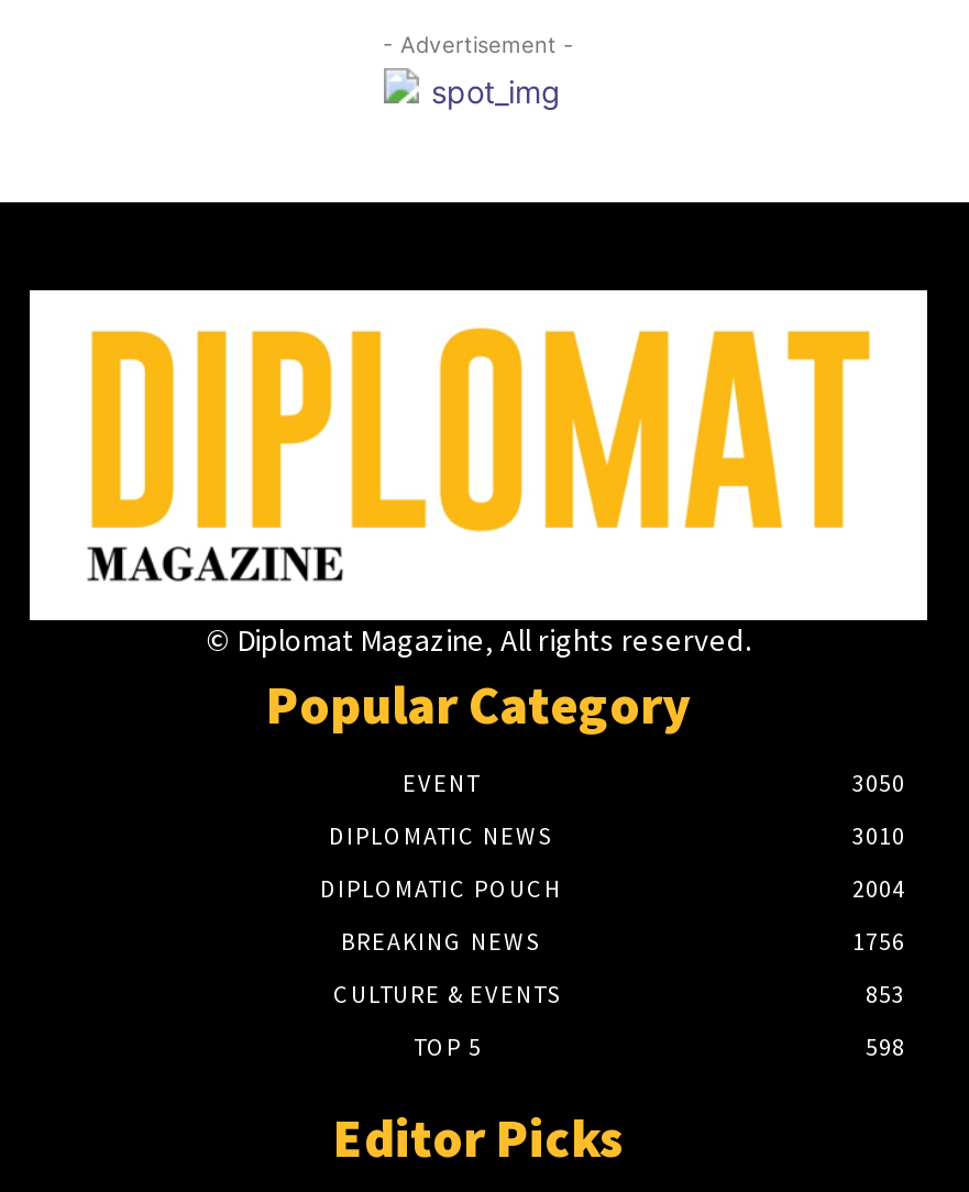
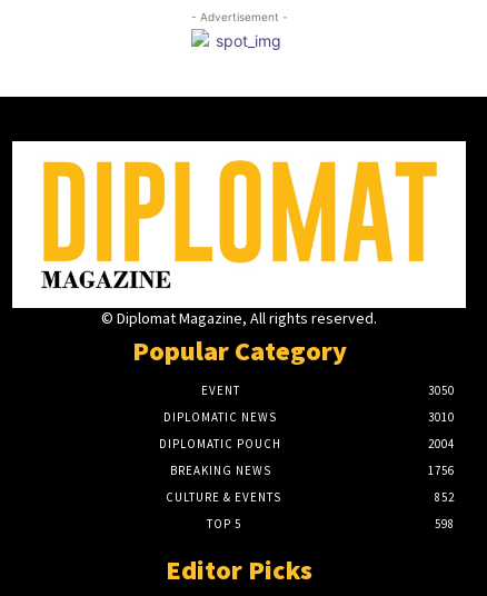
- 853
+ 852
